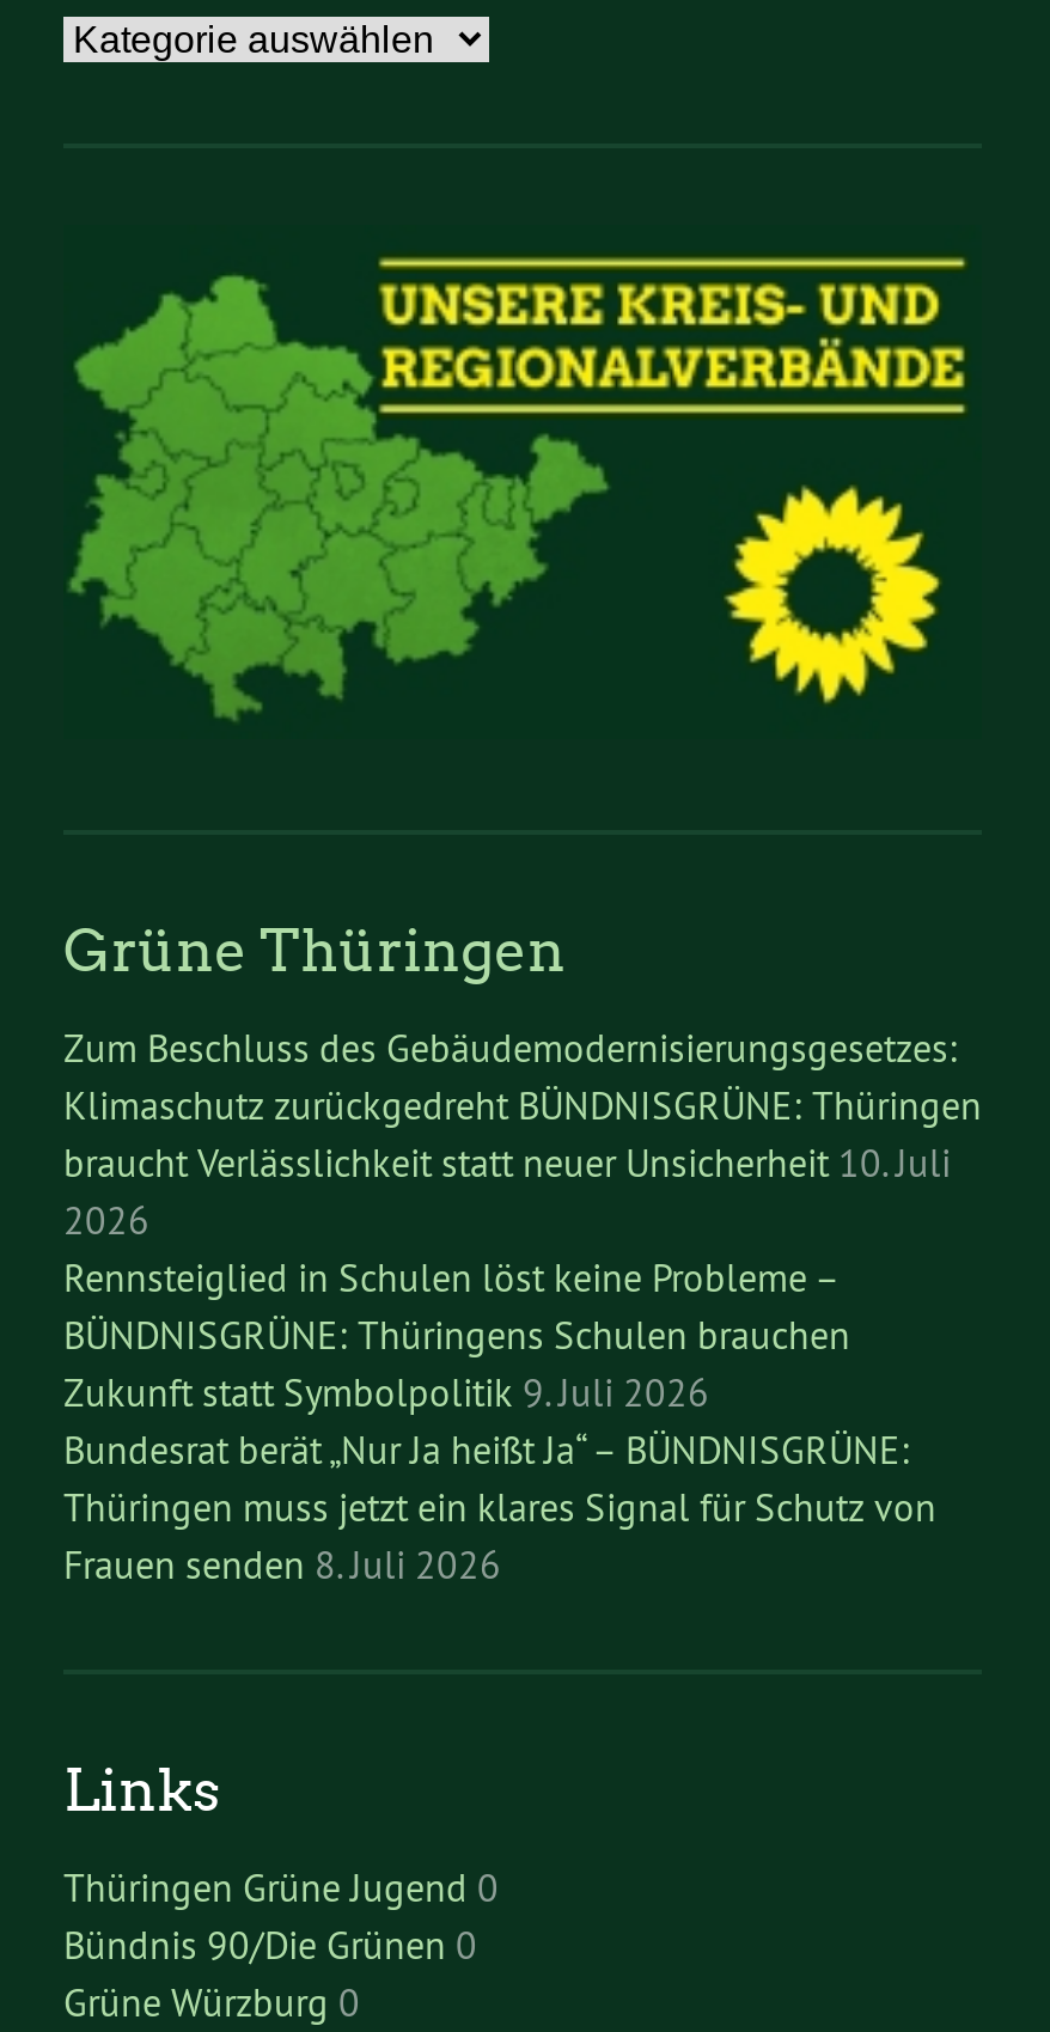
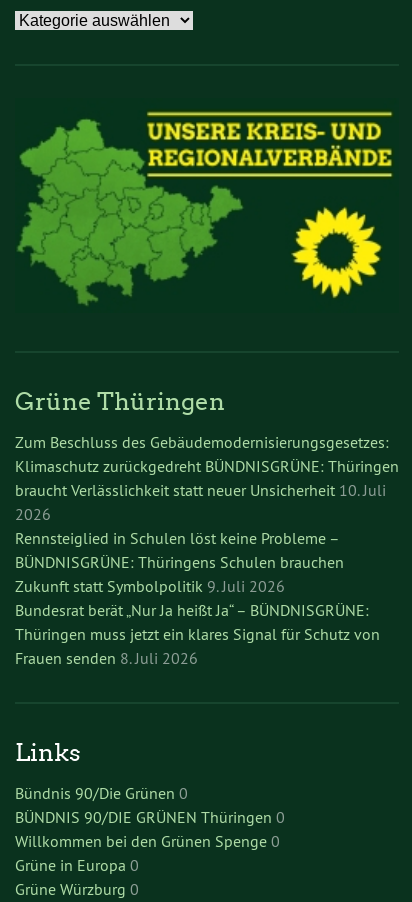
- Thüringen Grüne Jugend 0

moved up: Bündnis 90/Die Grünen 0

+ BÜNDNIS 90/DIE GRÜNEN Thüringen 0
+ Willkommen bei den Grünen Spenge 0
+ Grüne in Europa 0
